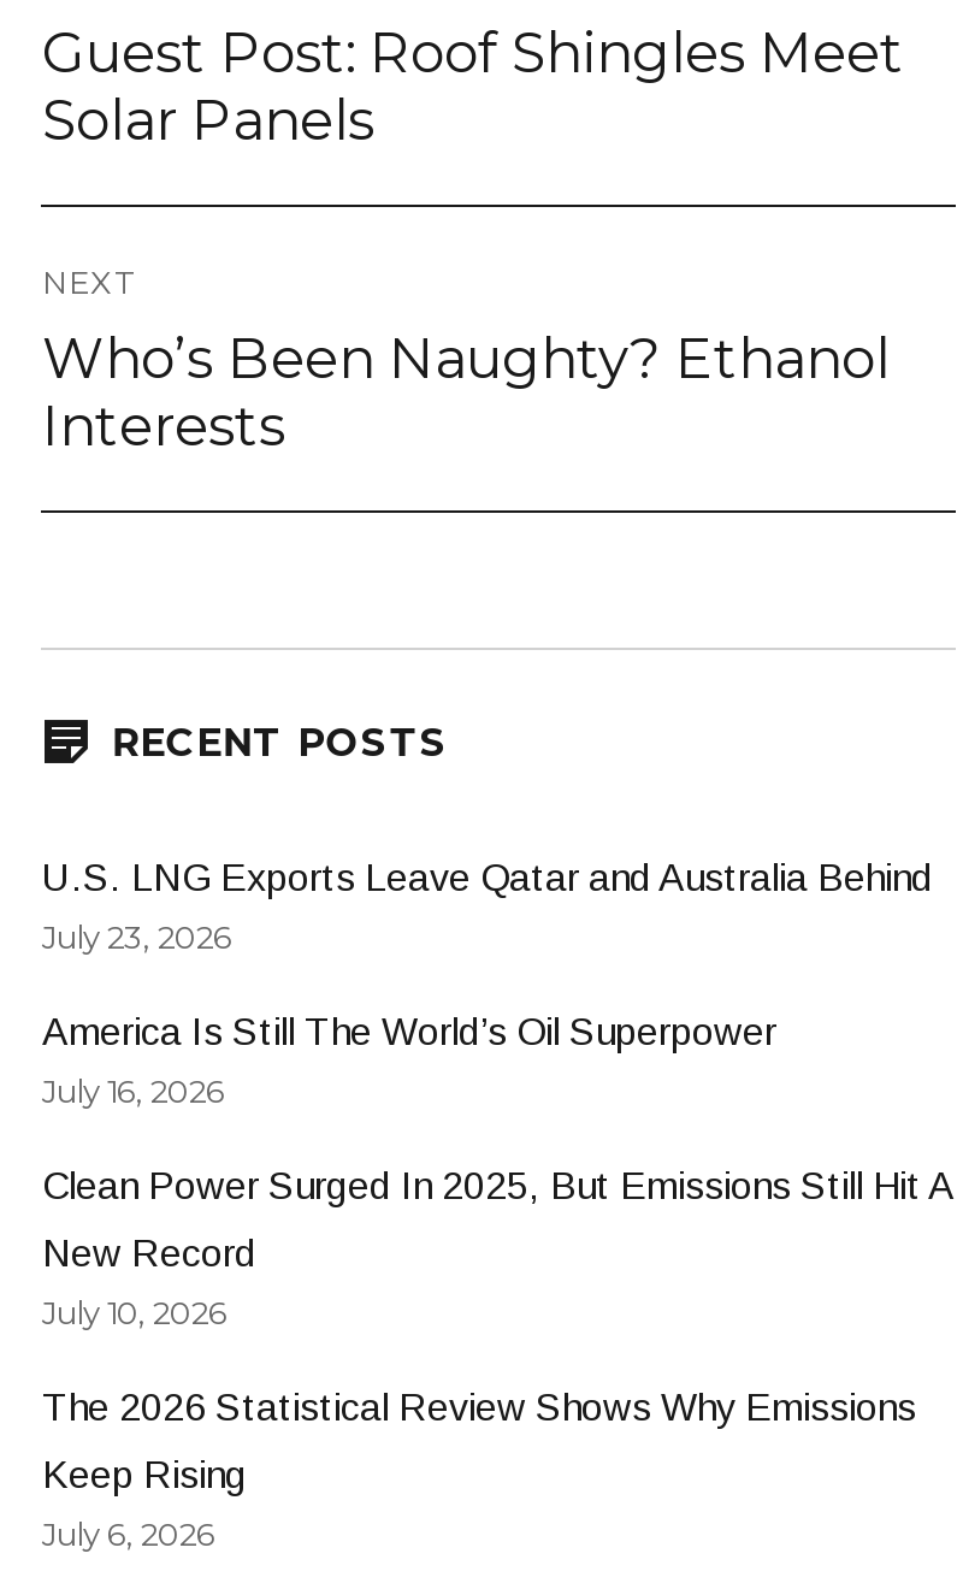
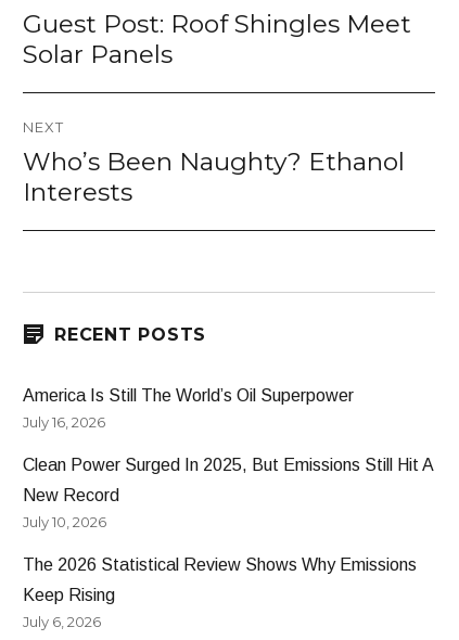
- U.S. LNG Exports Leave Qatar and Australia Behind
- July 23, 2026
